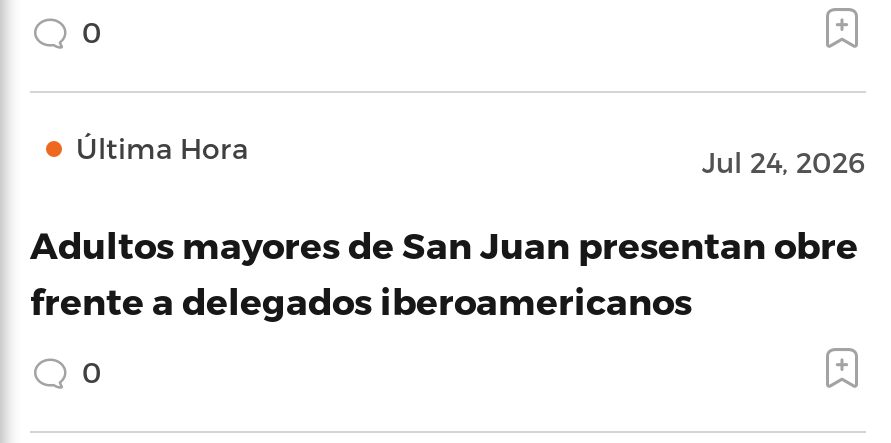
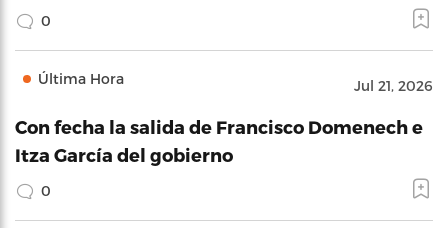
- Jul 24, 2026
+ Jul 21, 2026

- Adultos mayores de San Juan presentan obre
- frente a delegados iberoamericanos
+ Con fecha la salida de Francisco Domenech e
+ Itza García del gobierno
